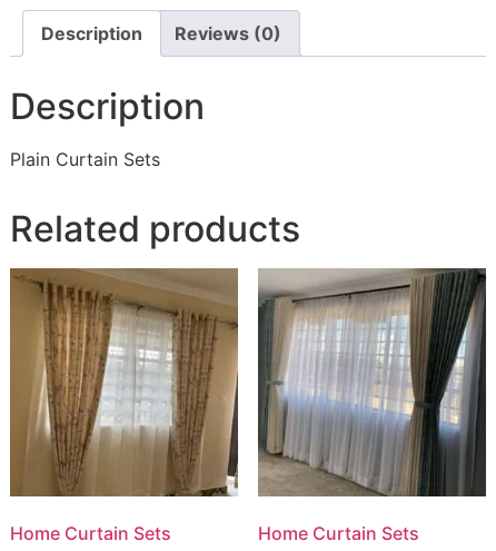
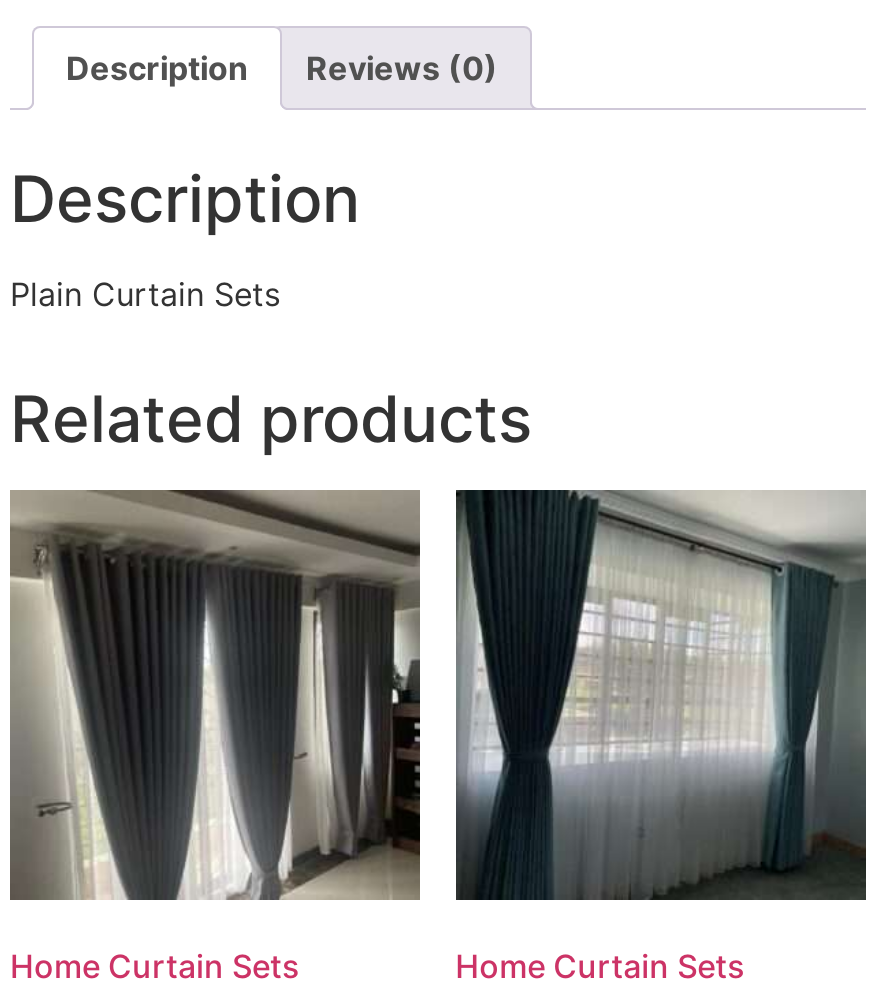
- [image]
+ [image]

- [image]
+ [image]
